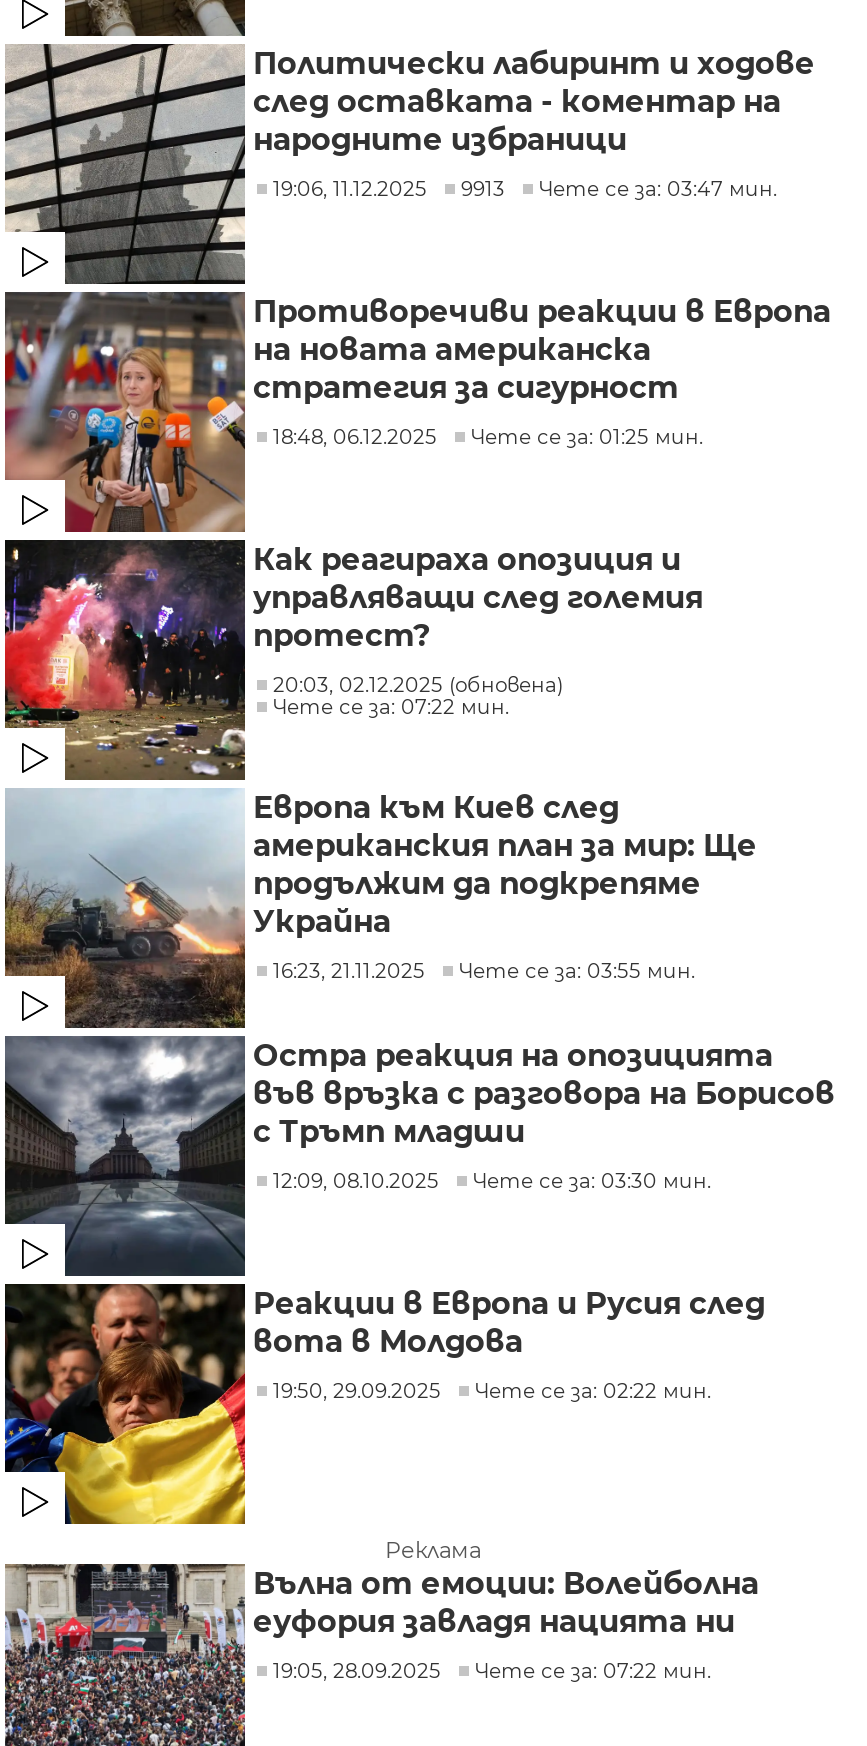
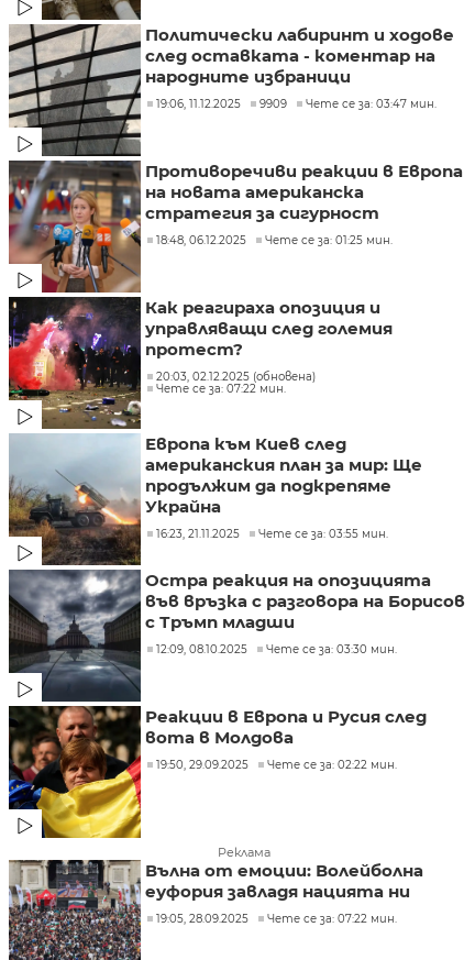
- 19:06, 11.12.2025 9913 Чете се за: 03:47 мин.
+ 19:06, 11.12.2025 9909 Чете се за: 03:47 мин.
